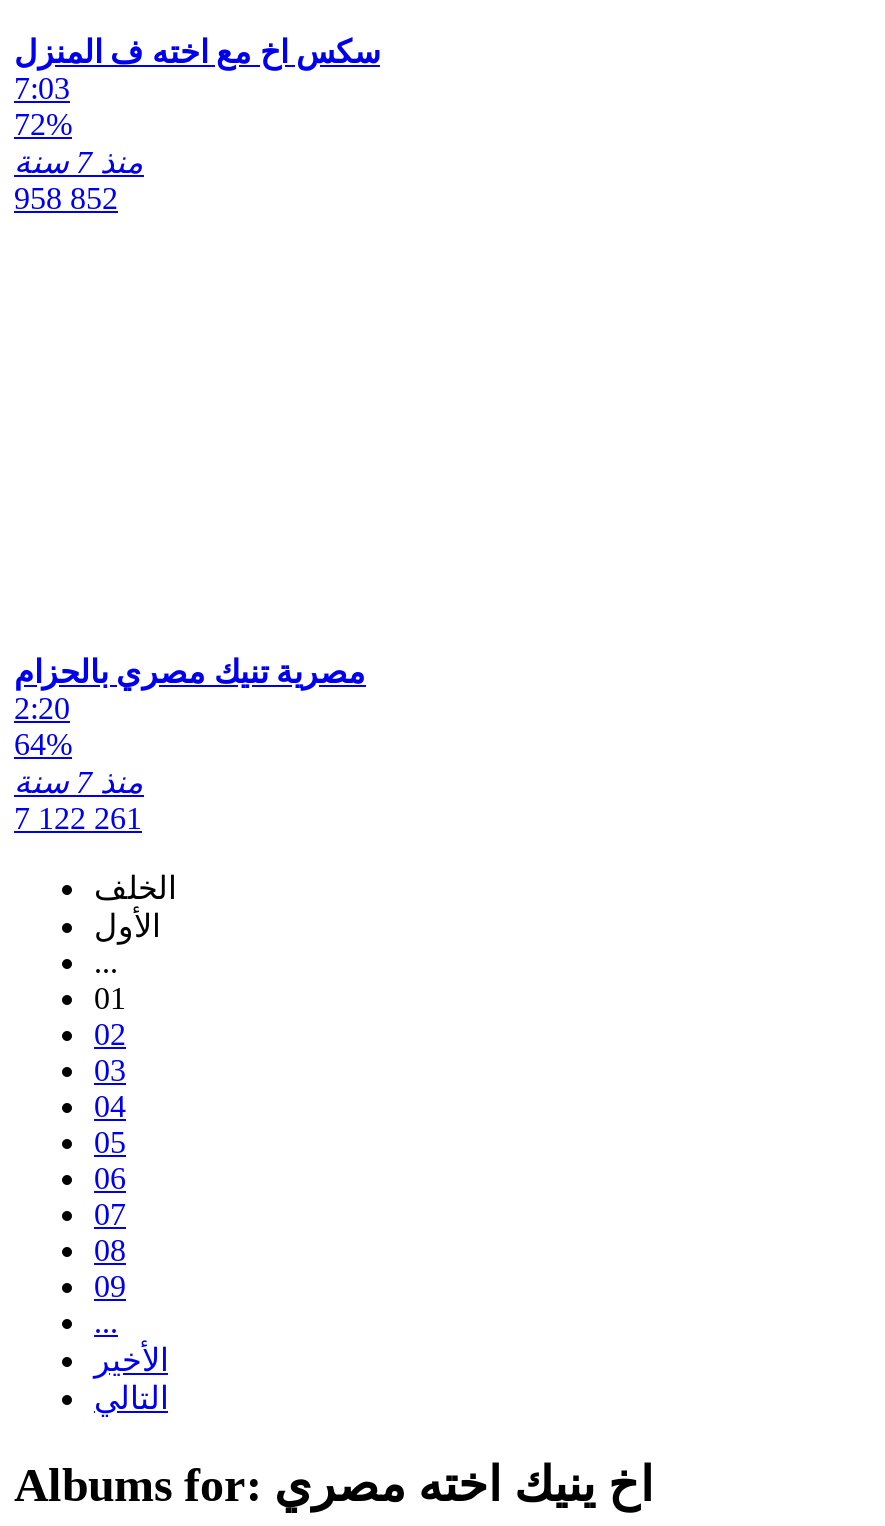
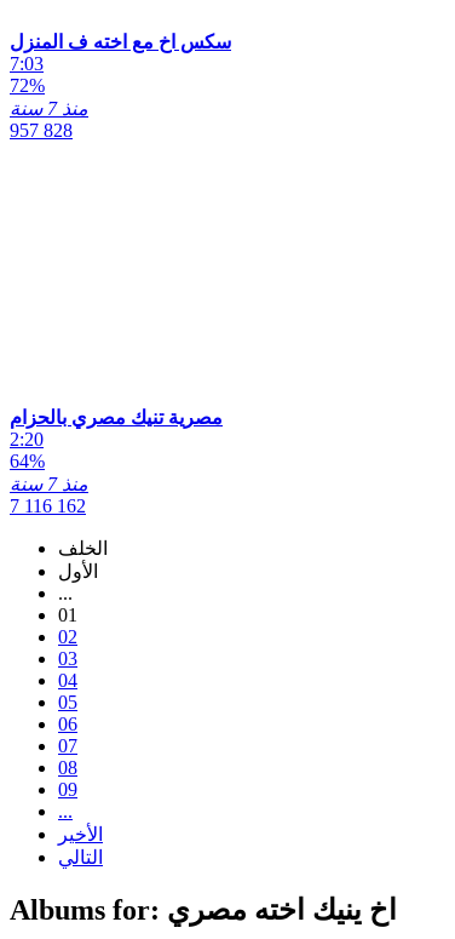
- 958 852
+ 957 828

- 7 122 261
+ 7 116 162
